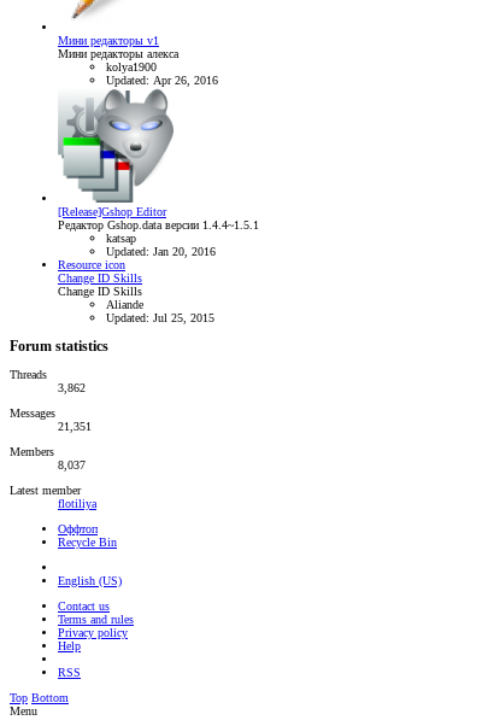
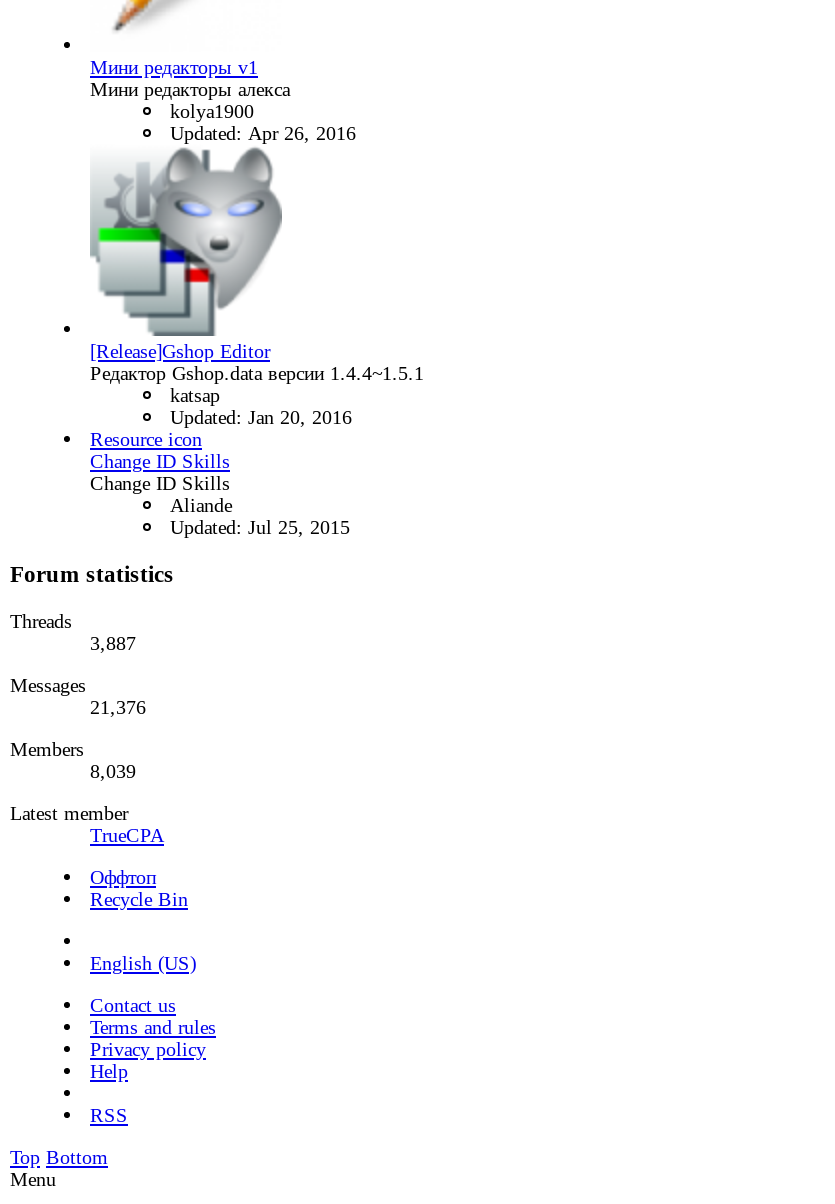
- 3,862
+ 3,887

- 21,351
+ 21,376

- 8,037
+ 8,039

- flotiliya
+ TrueCPA
